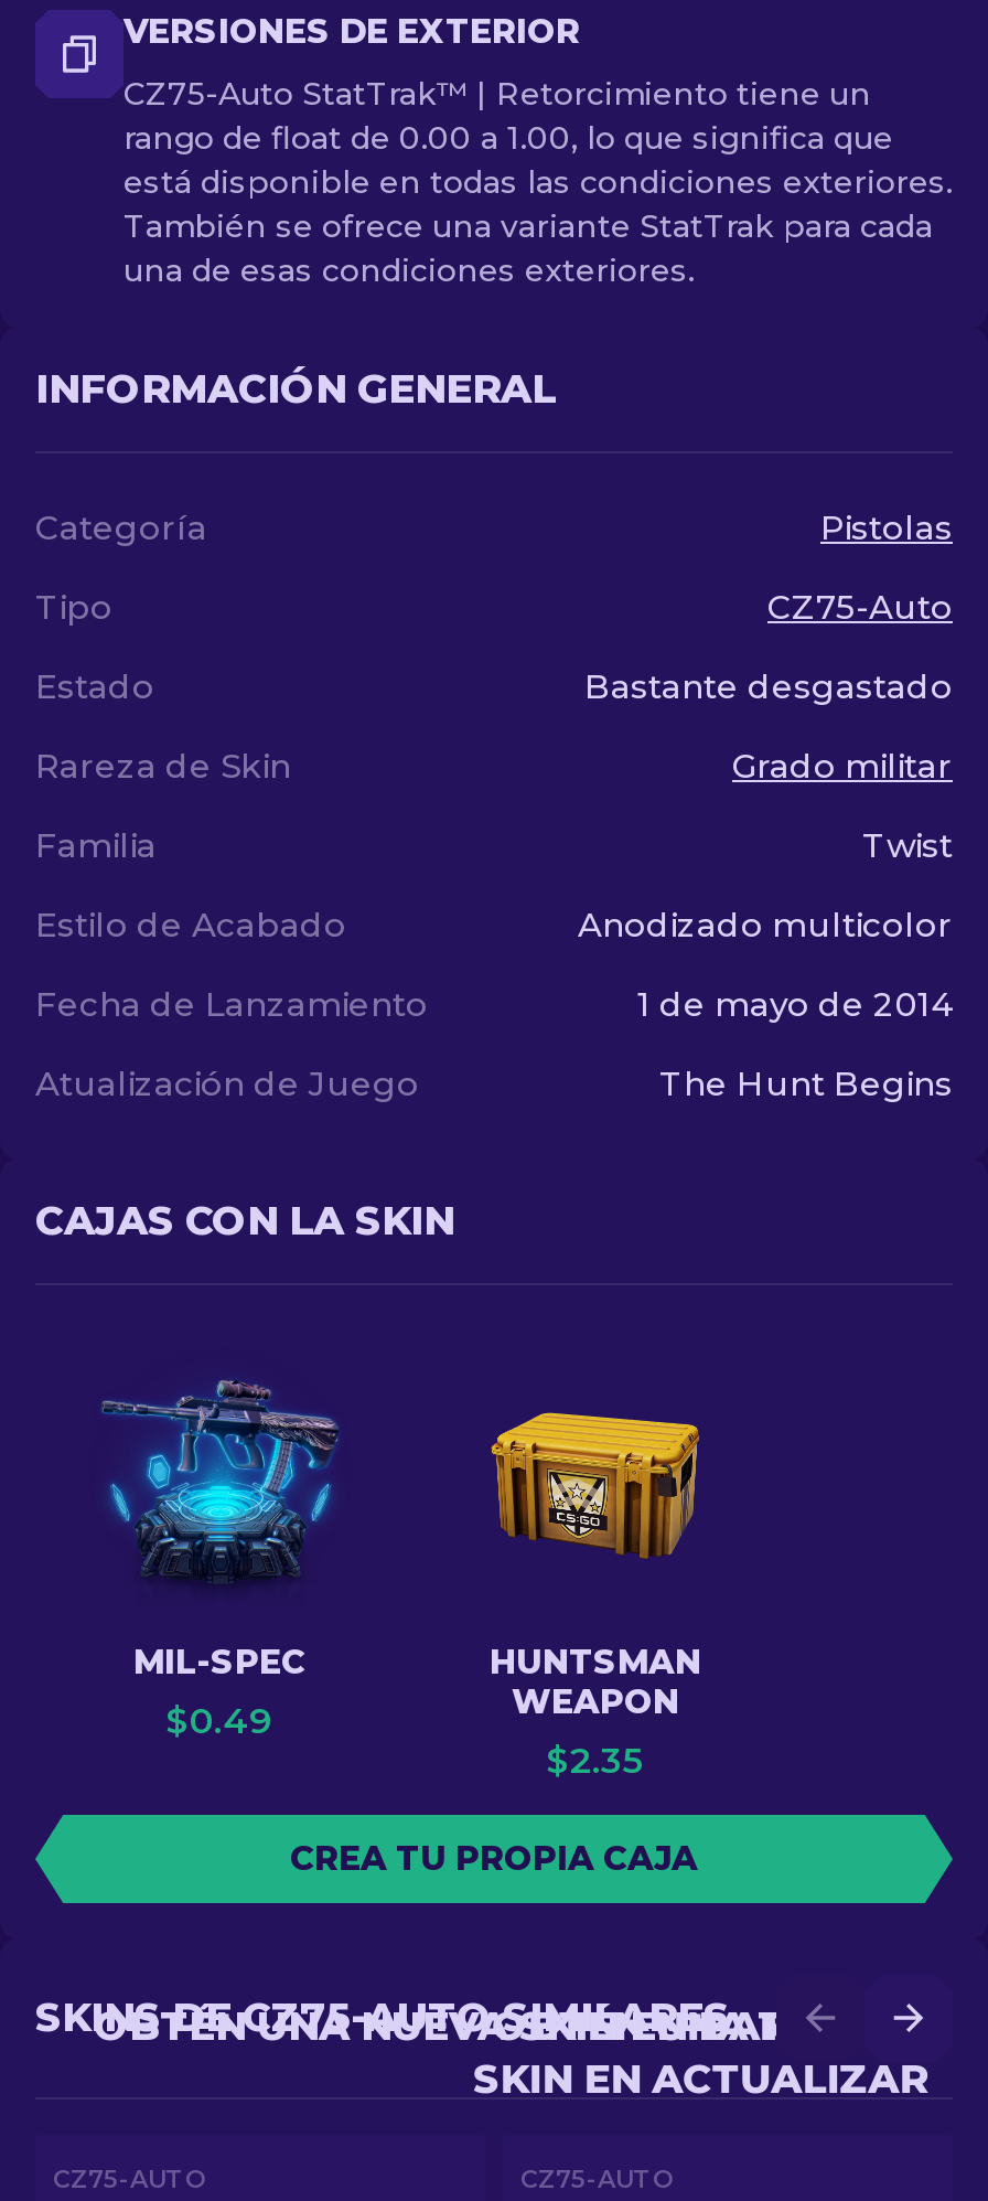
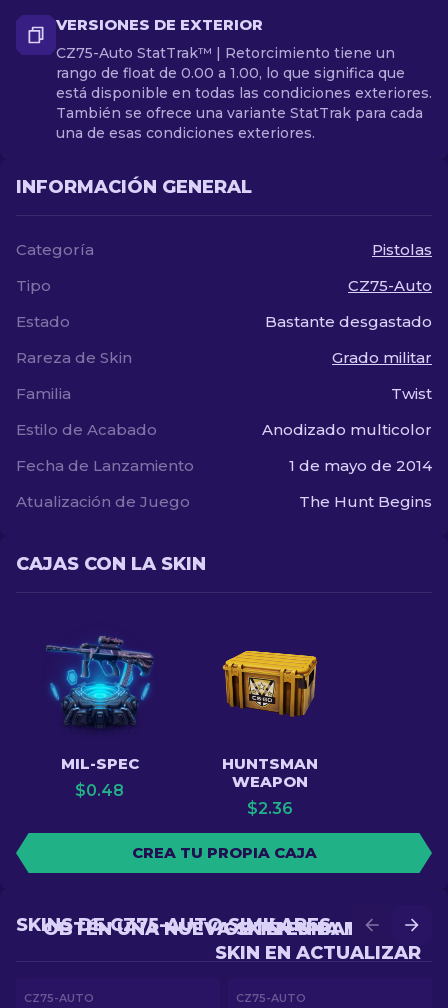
- $0.49
+ $0.48

- $2.35
+ $2.36
